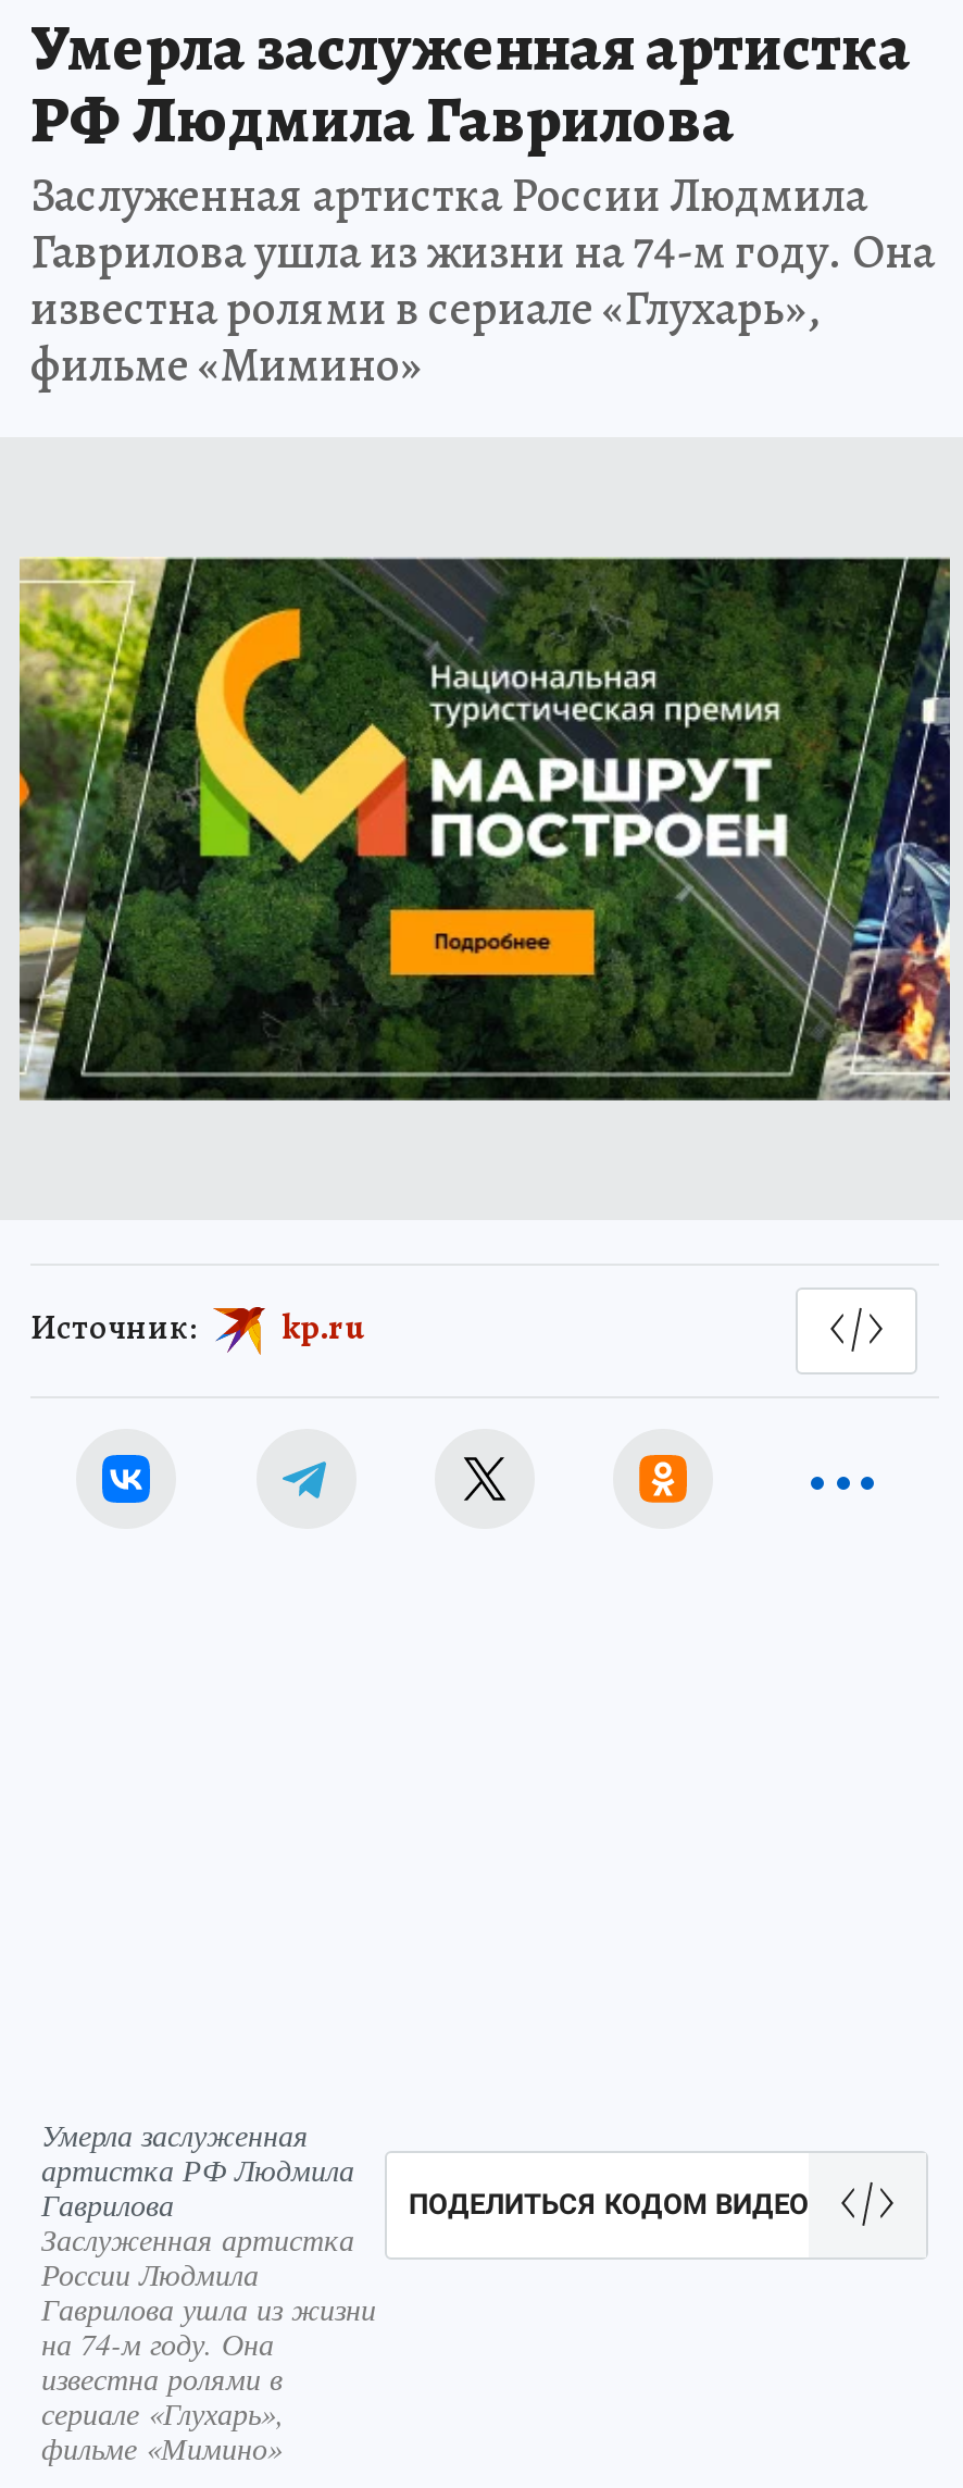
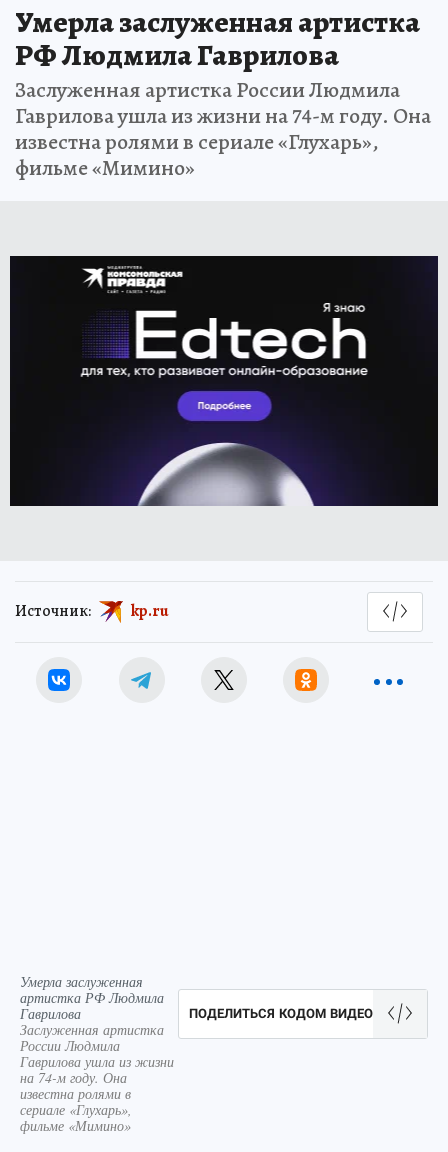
- [image]
+ [image]
